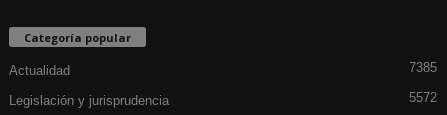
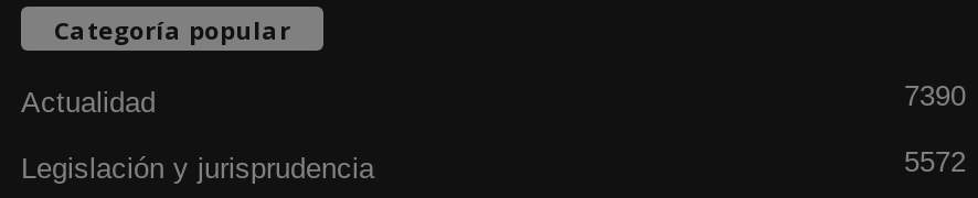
- 7385
+ 7390
